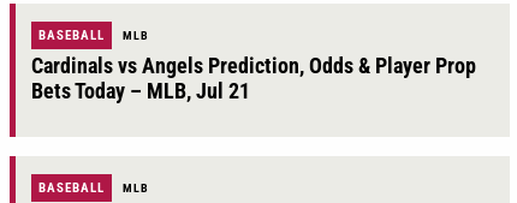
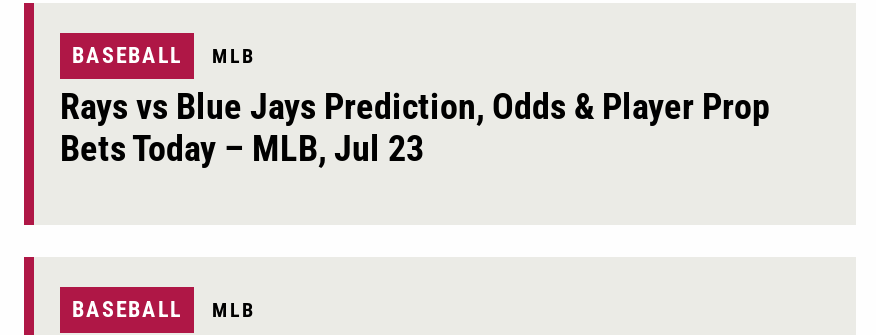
- Cardinals vs Angels Prediction, Odds & Player Prop
- Bets Today – MLB, Jul 21
+ Rays vs Blue Jays Prediction, Odds & Player Prop
+ Bets Today – MLB, Jul 23
